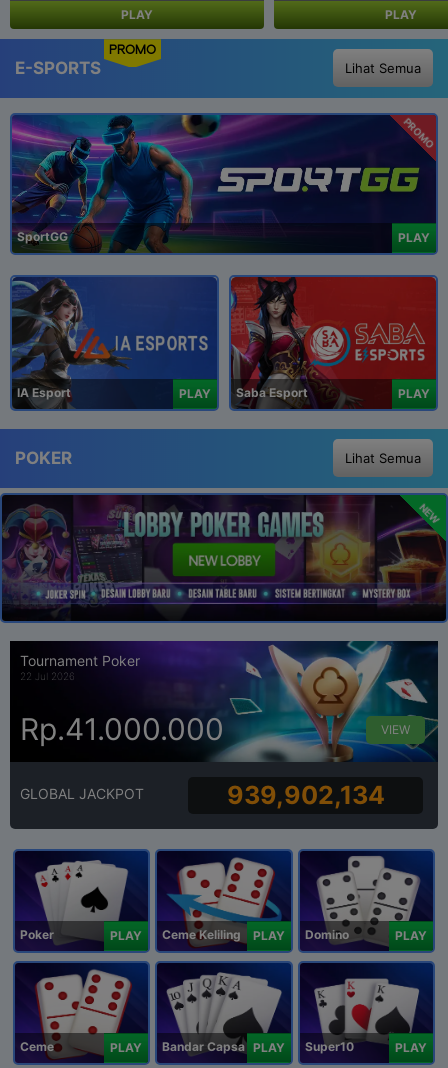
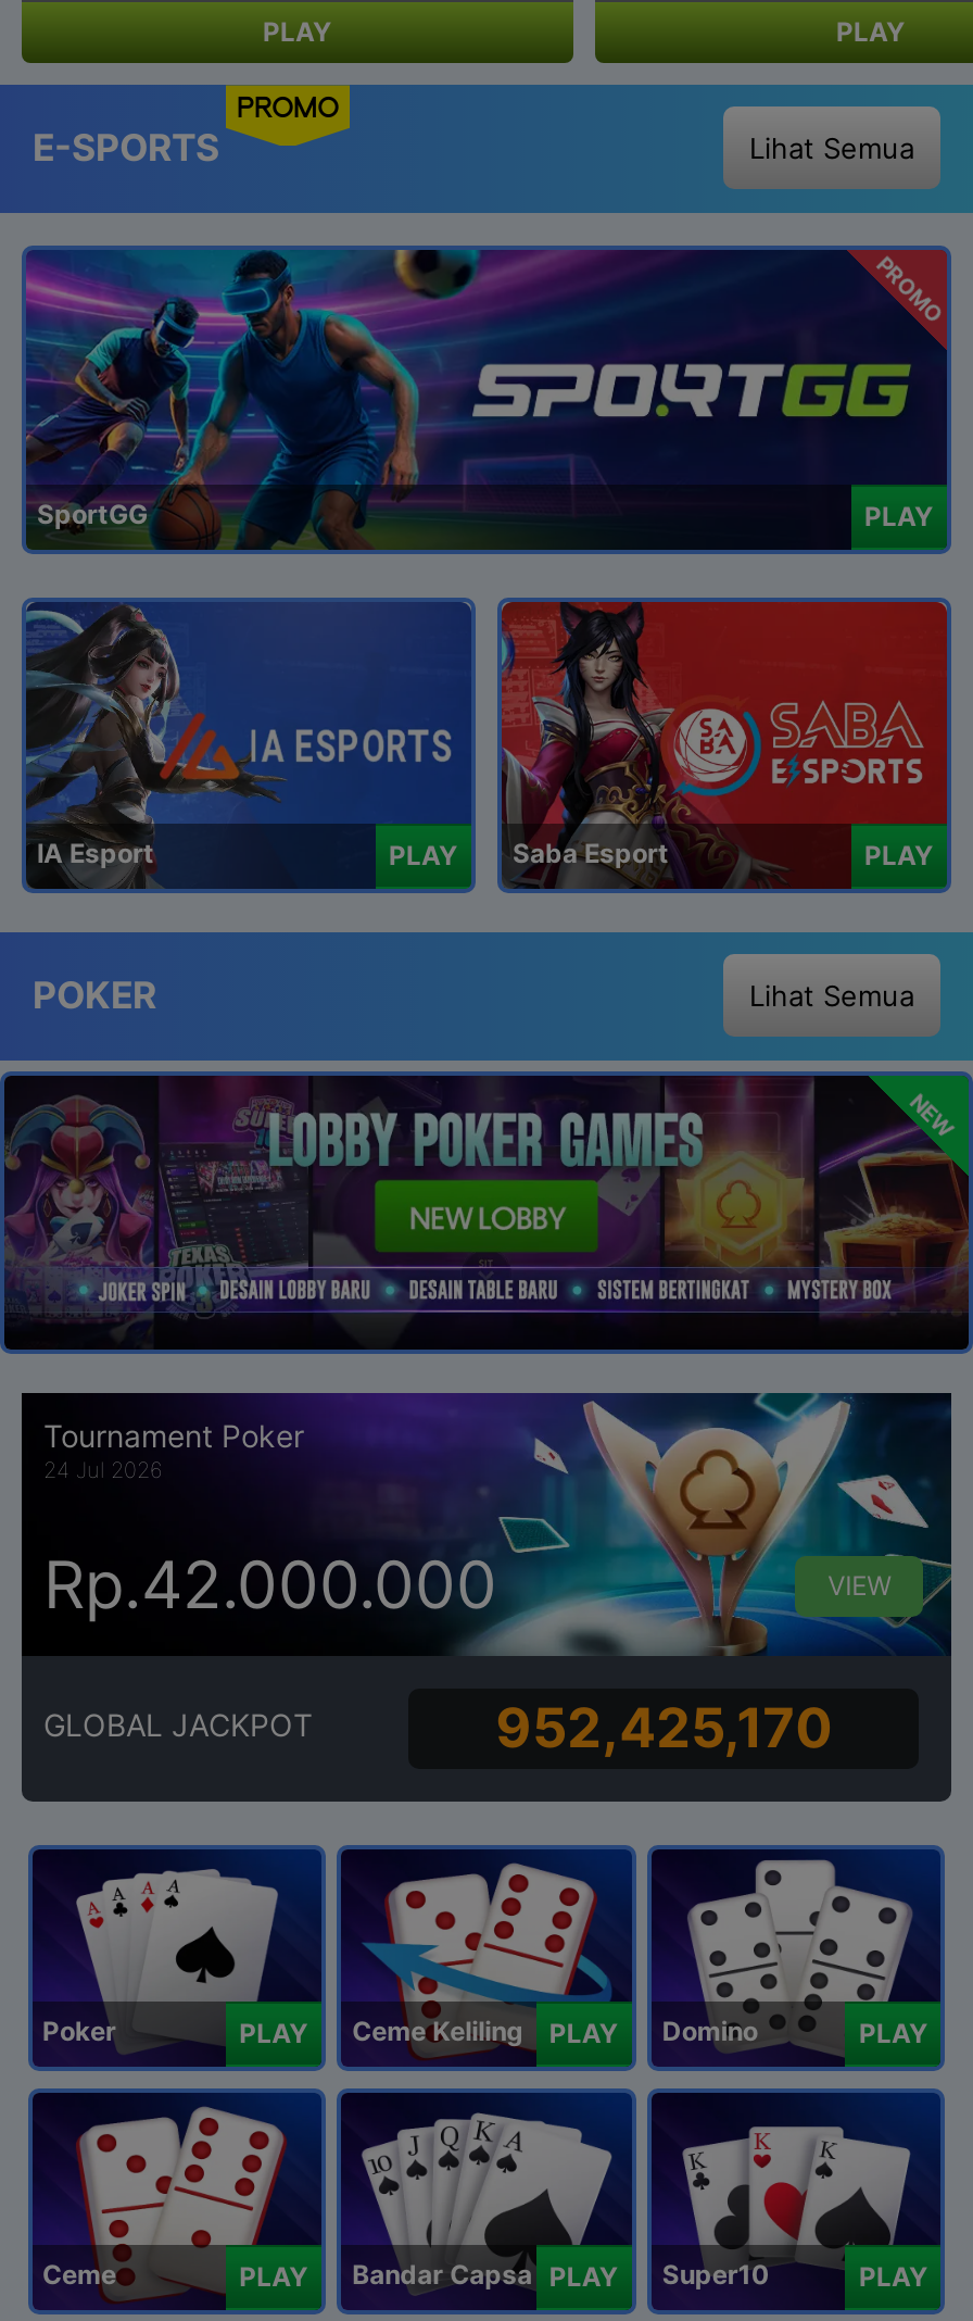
- 22 Jul 2026
+ 24 Jul 2026

- Rp.41.000.000
+ Rp.42.000.000

- 939,902,134
+ 952,425,170
